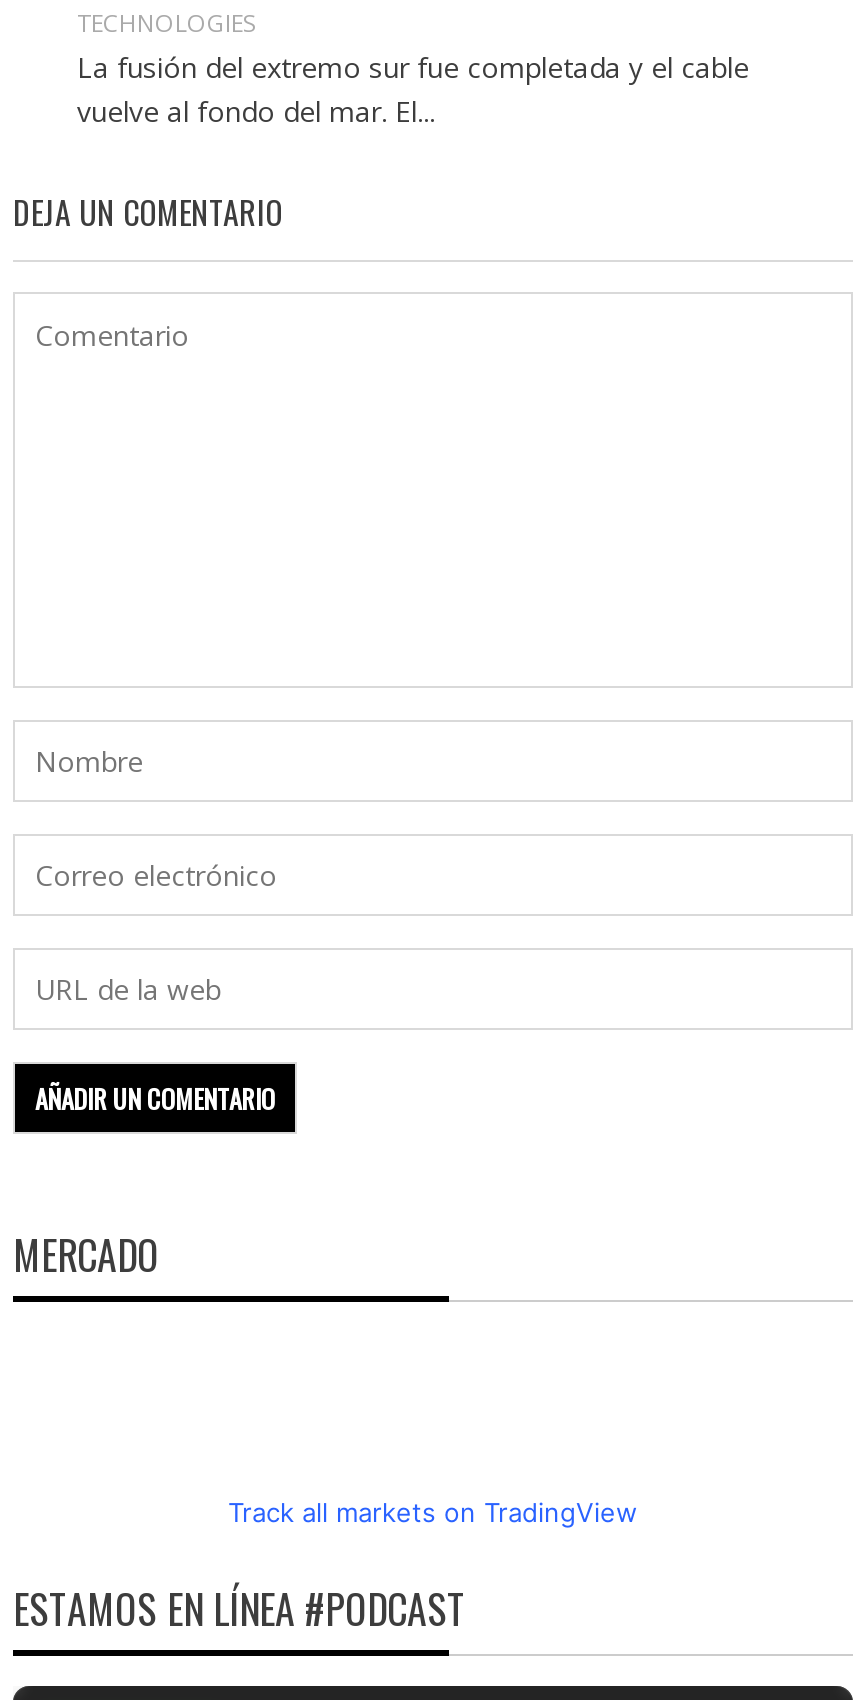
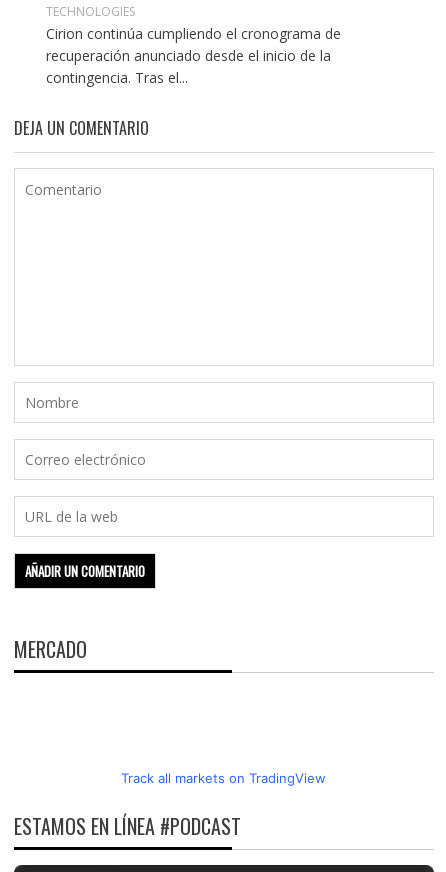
- La fusión del extremo sur fue completada y el cable
- vuelve al fondo del mar. El...
+ Cirion continúa cumpliendo el cronograma de
+ recuperación anunciado desde el inicio de la
+ contingencia. Tras el...
